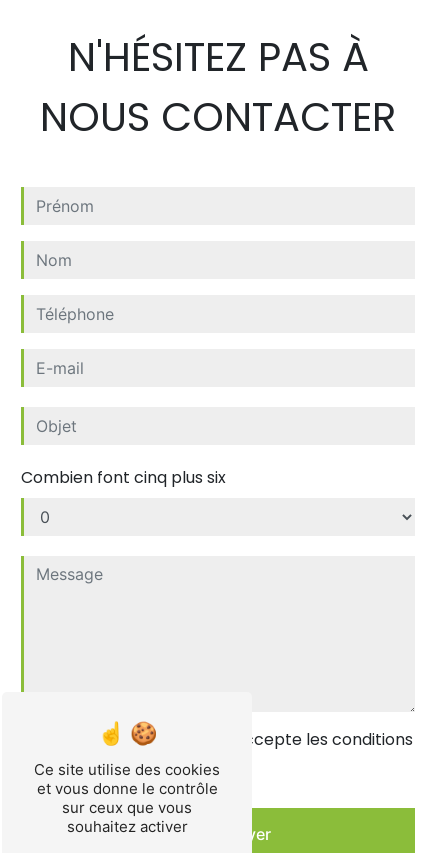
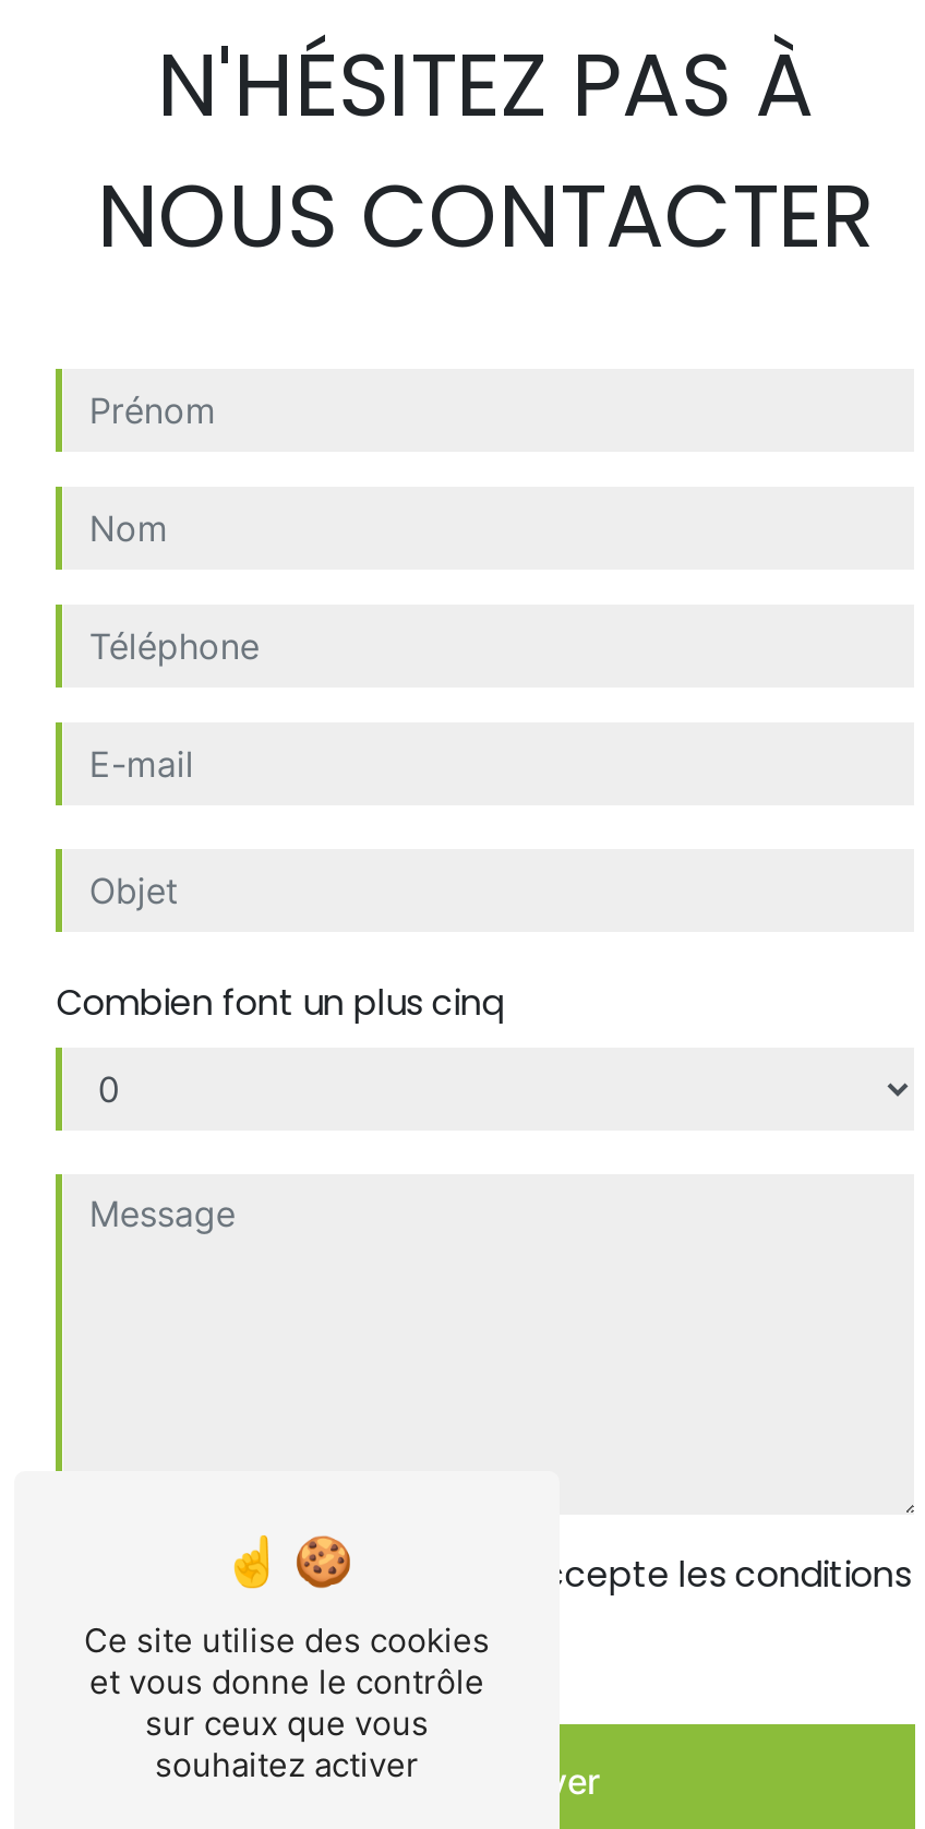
- Combien font cinq plus six
+ Combien font un plus cinq
